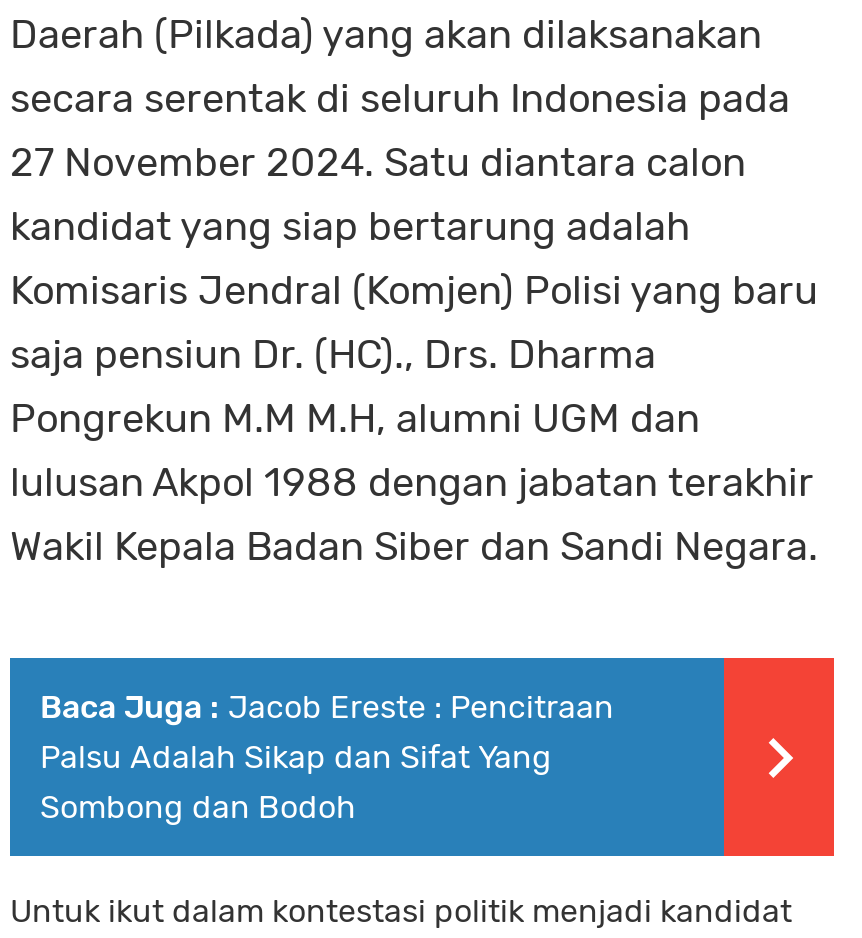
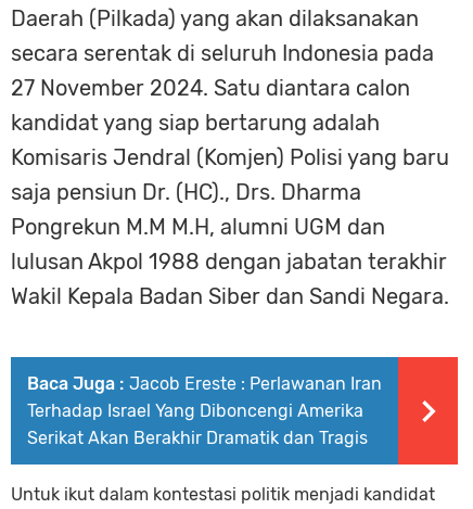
- Baca Juga : Jacob Ereste : Pencitraan
- Palsu Adalah Sikap dan Sifat Yang
- Sombong dan Bodoh
+ Baca Juga : Jacob Ereste : Perlawanan Iran
+ Terhadap Israel Yang Diboncengi Amerika
+ Serikat Akan Berakhir Dramatik dan Tragis
